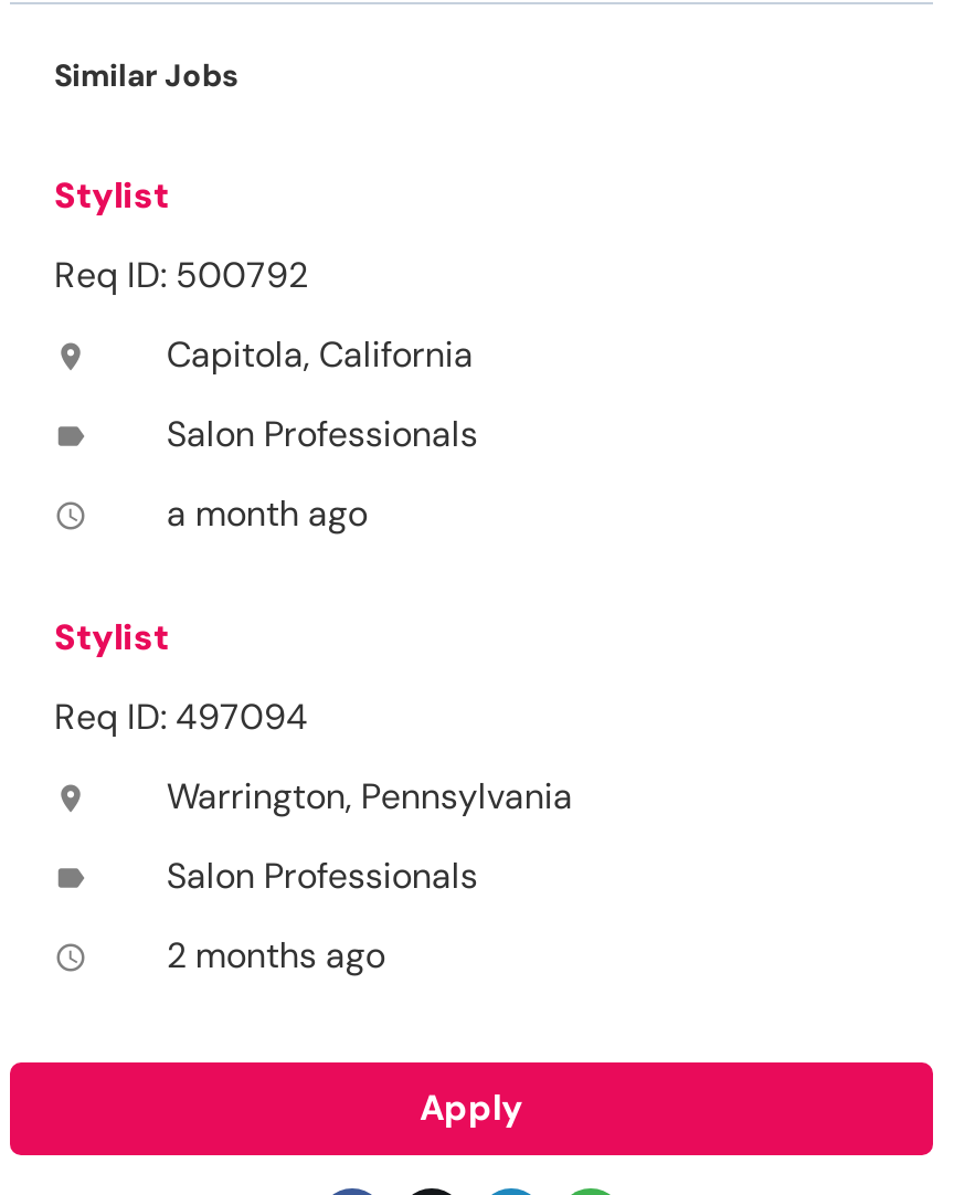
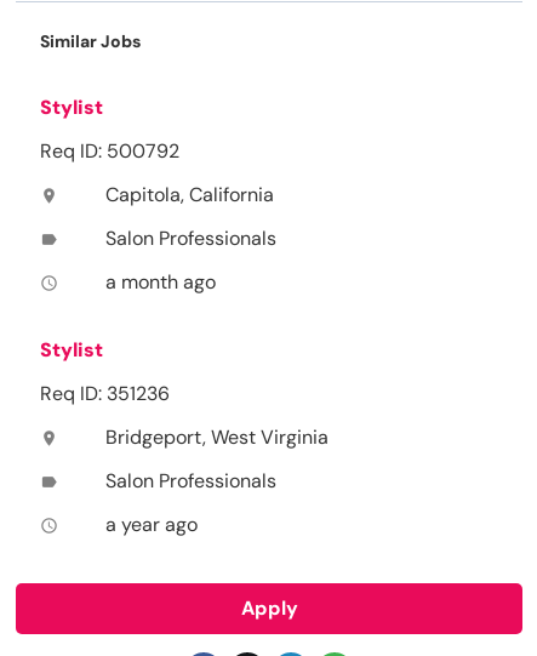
- Req ID: 497094
+ Req ID: 351236

- Warrington, Pennsylvania
+ Bridgeport, West Virginia

- 2 months ago
+ a year ago
